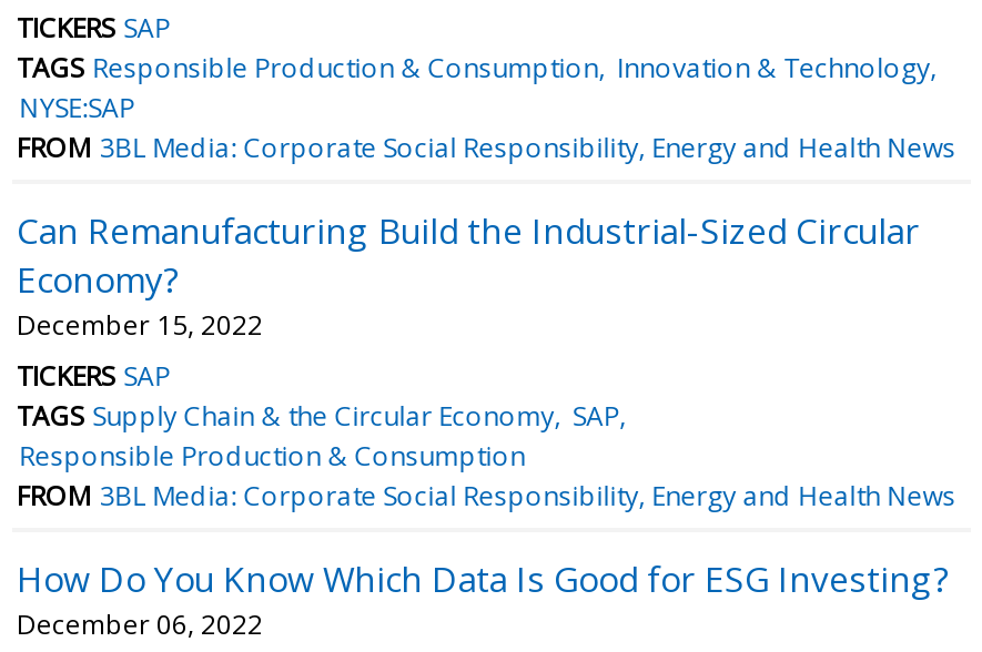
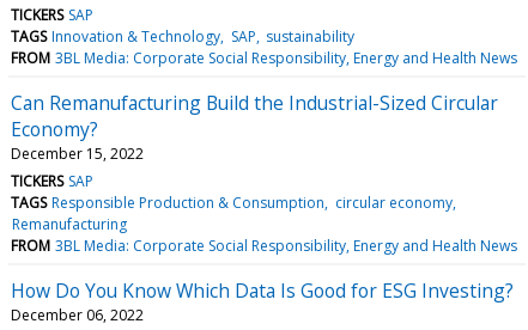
- TAGS Responsible Production & Consumption Innovation & Technology
- NYSE:SAP
+ TAGS Innovation & Technology SAP sustainability

- TAGS Supply Chain & the Circular Economy SAP
- Responsible Production & Consumption
+ TAGS Responsible Production & Consumption circular economy
+ Remanufacturing
